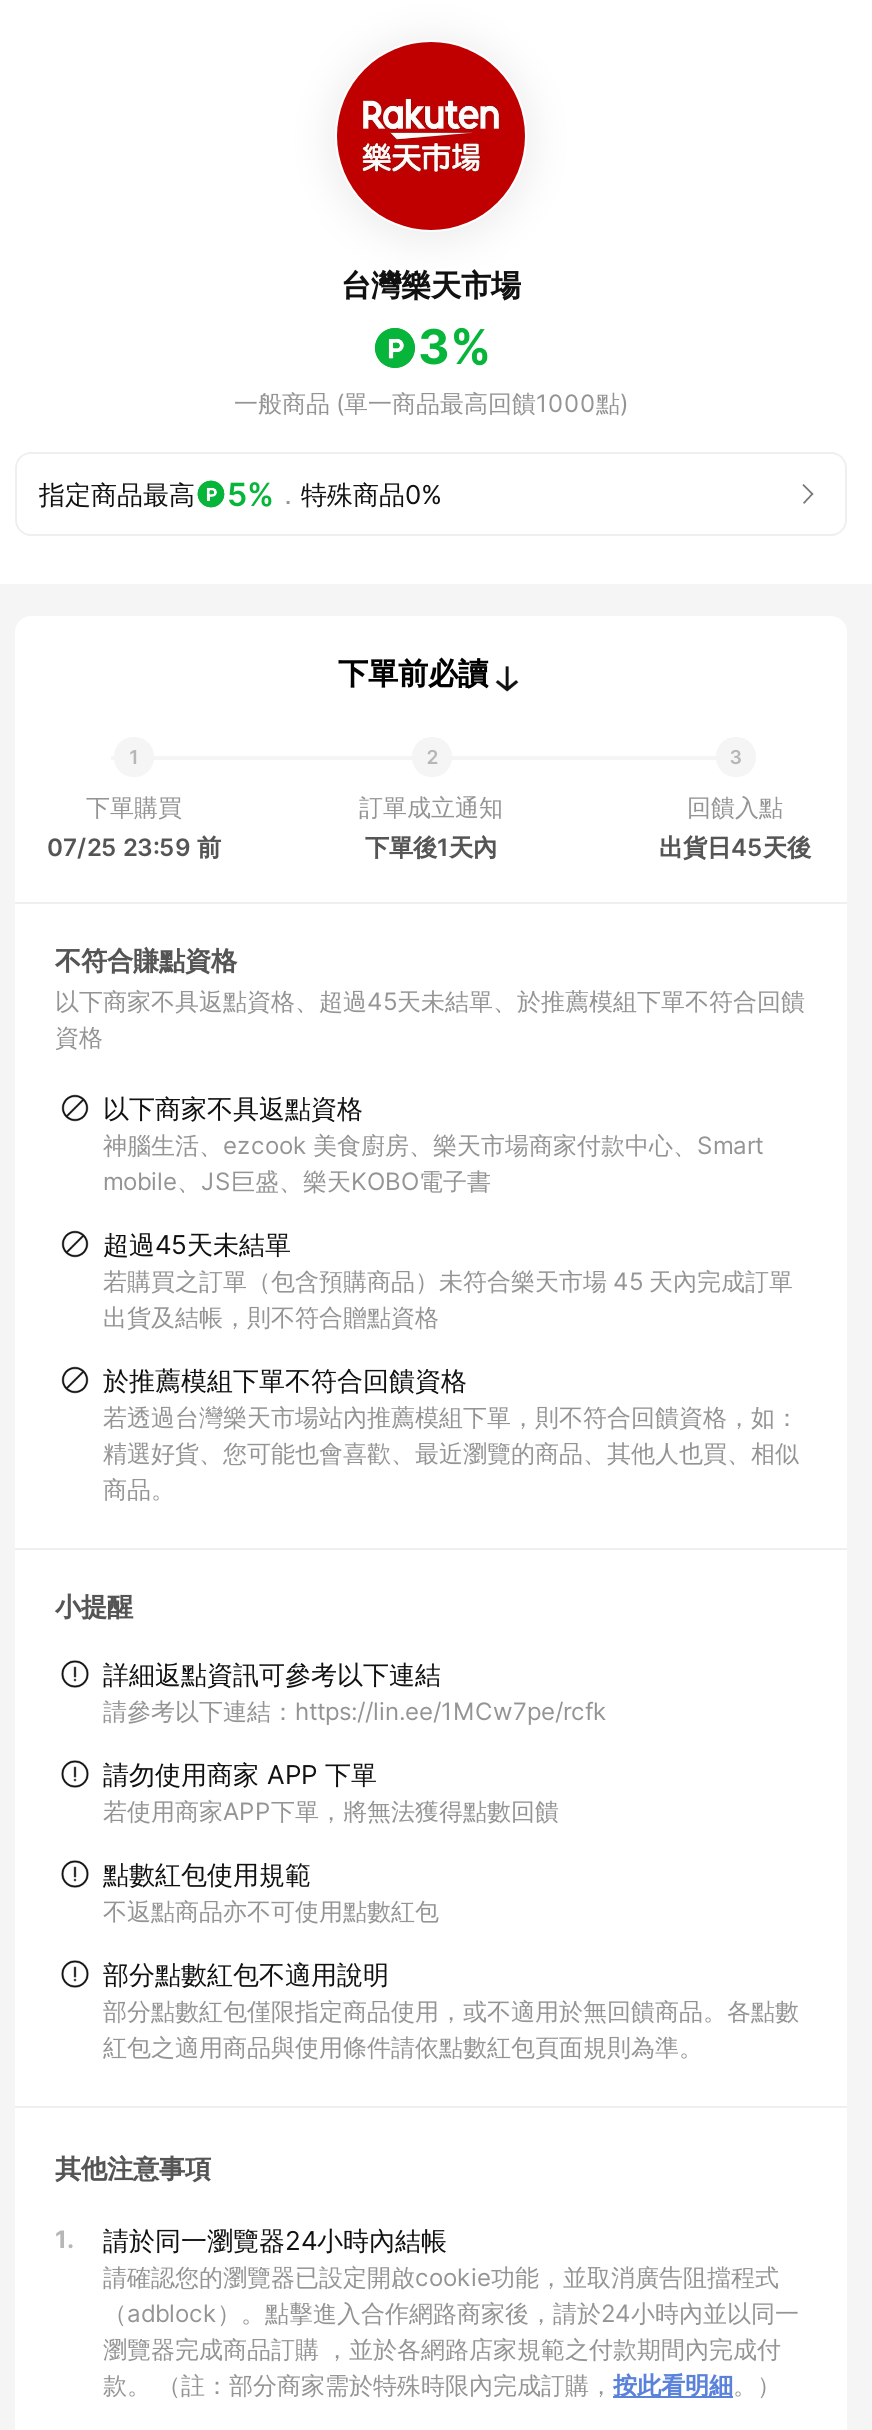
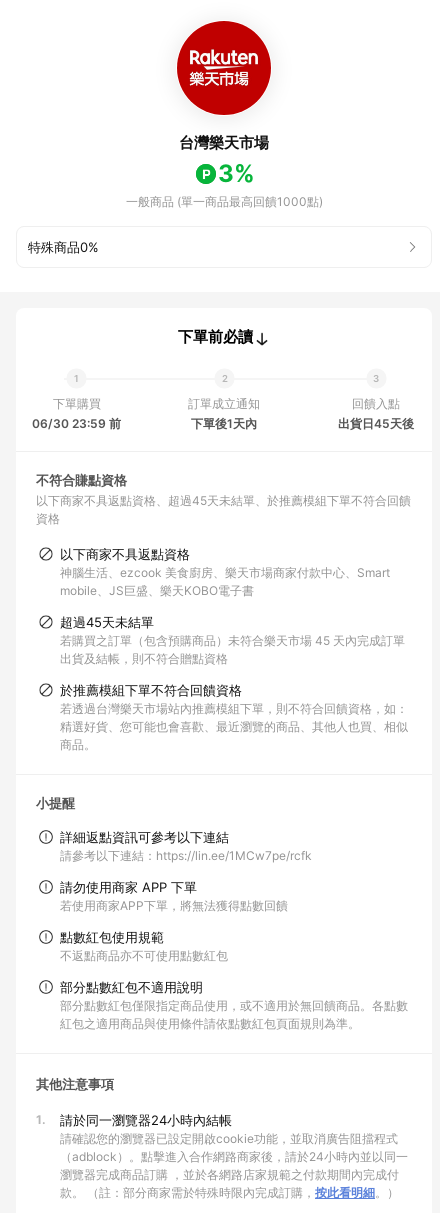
- 指定商品最高
- 5%．特殊商品0%
+ 特殊商品0%

- 07/25 23:59 前
+ 06/30 23:59 前
